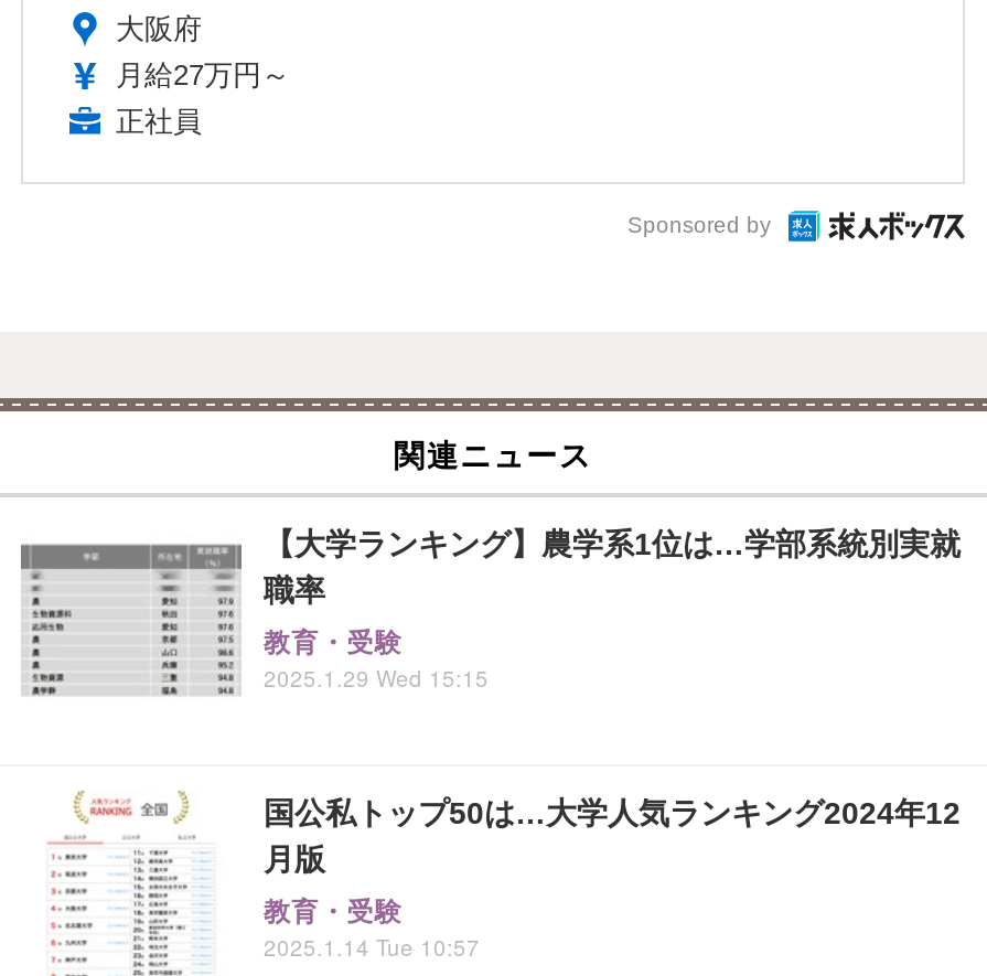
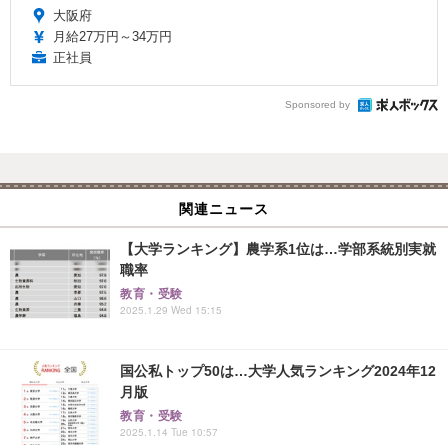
- 月給27万円～
+ 月給27万円～34万円
